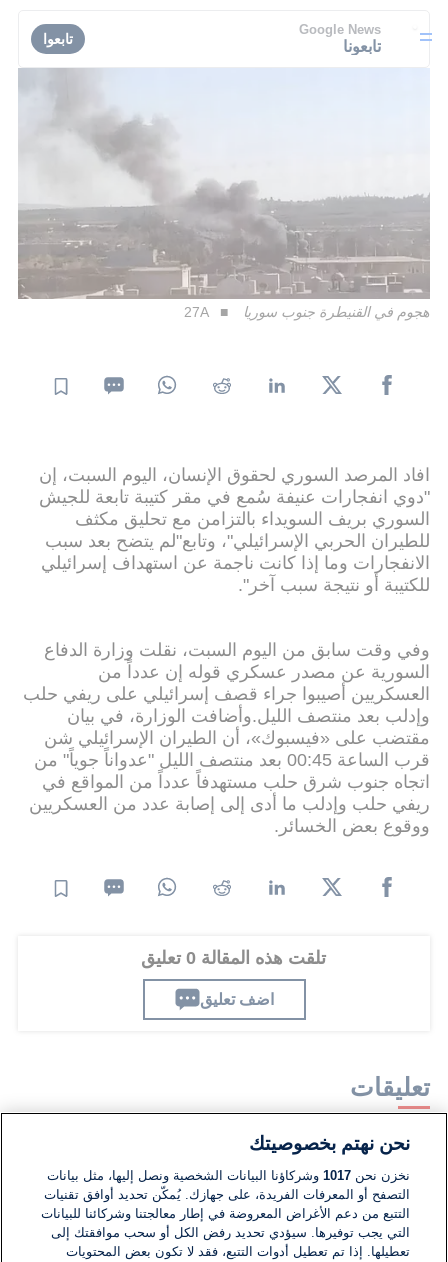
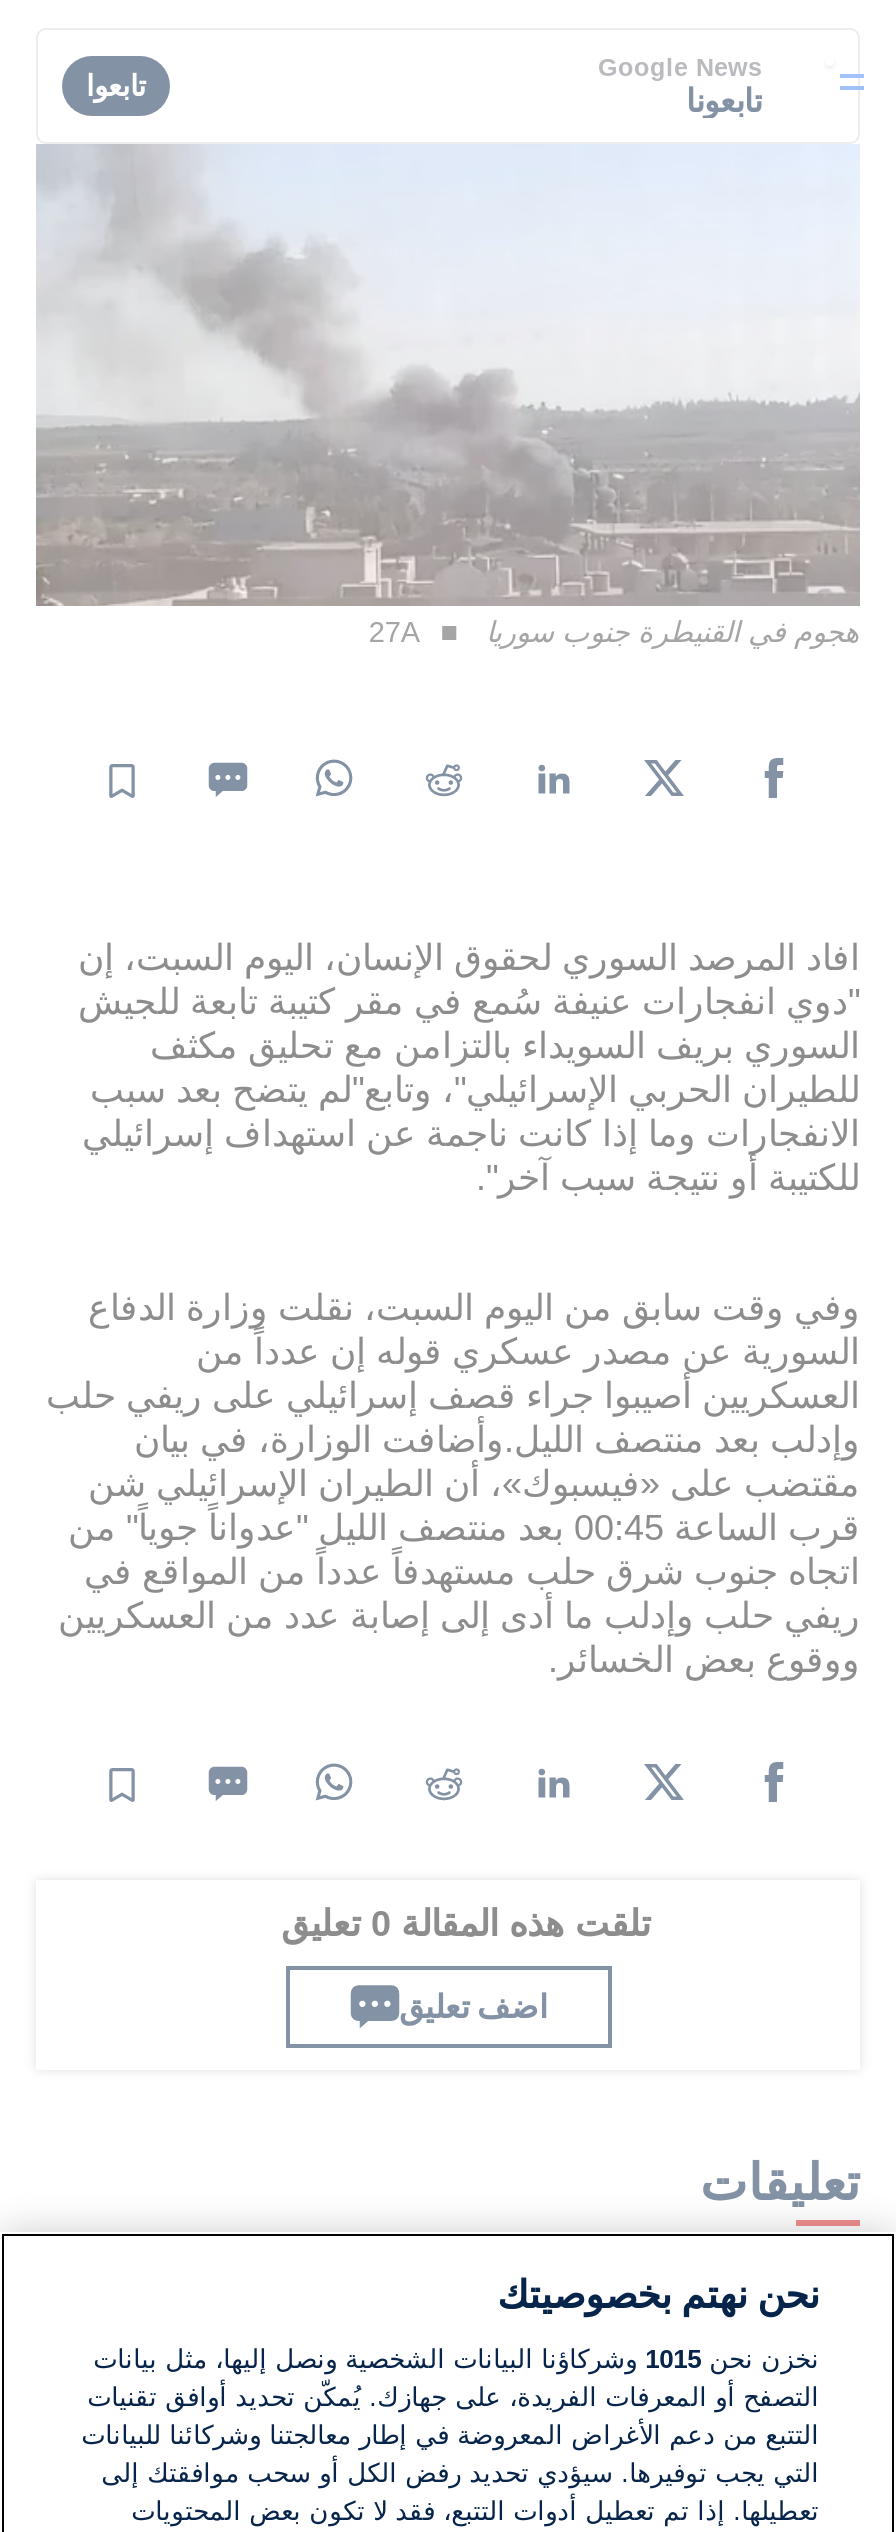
- نخزن نحن 1017 وشركاؤنا البيانات الشخصية ونصل إليها، مثل بيانات
+ نخزن نحن 1015 وشركاؤنا البيانات الشخصية ونصل إليها، مثل بيانات
